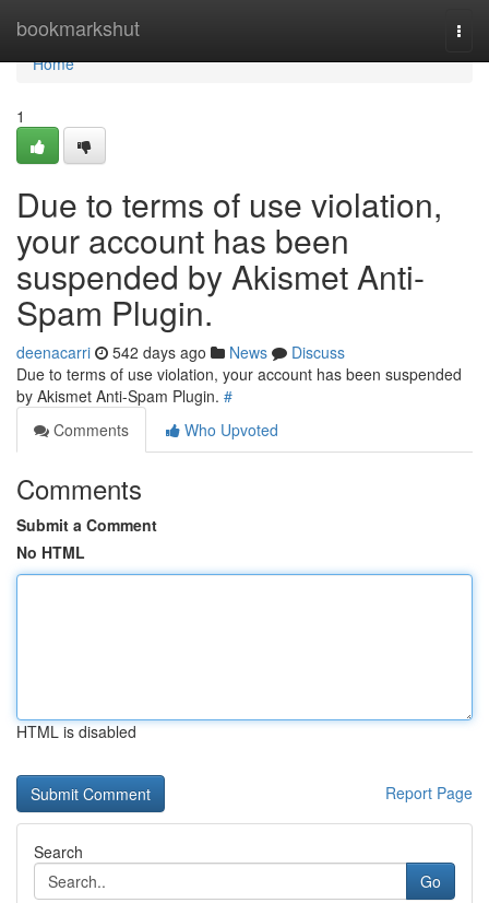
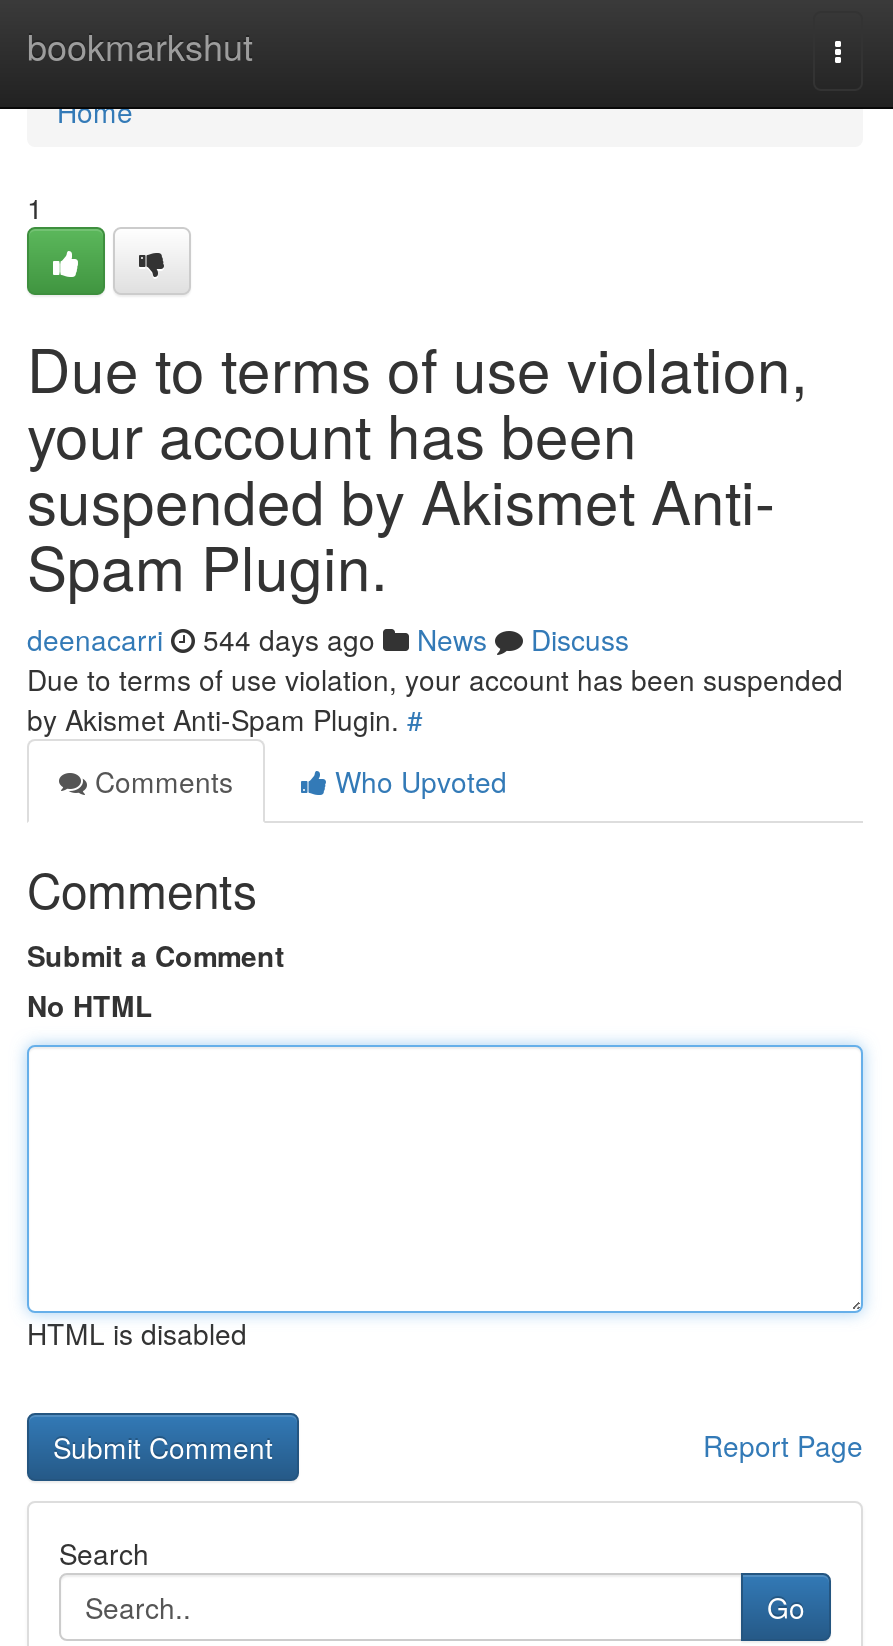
- deenacarri 542 days ago News Discuss
+ deenacarri 544 days ago News Discuss
